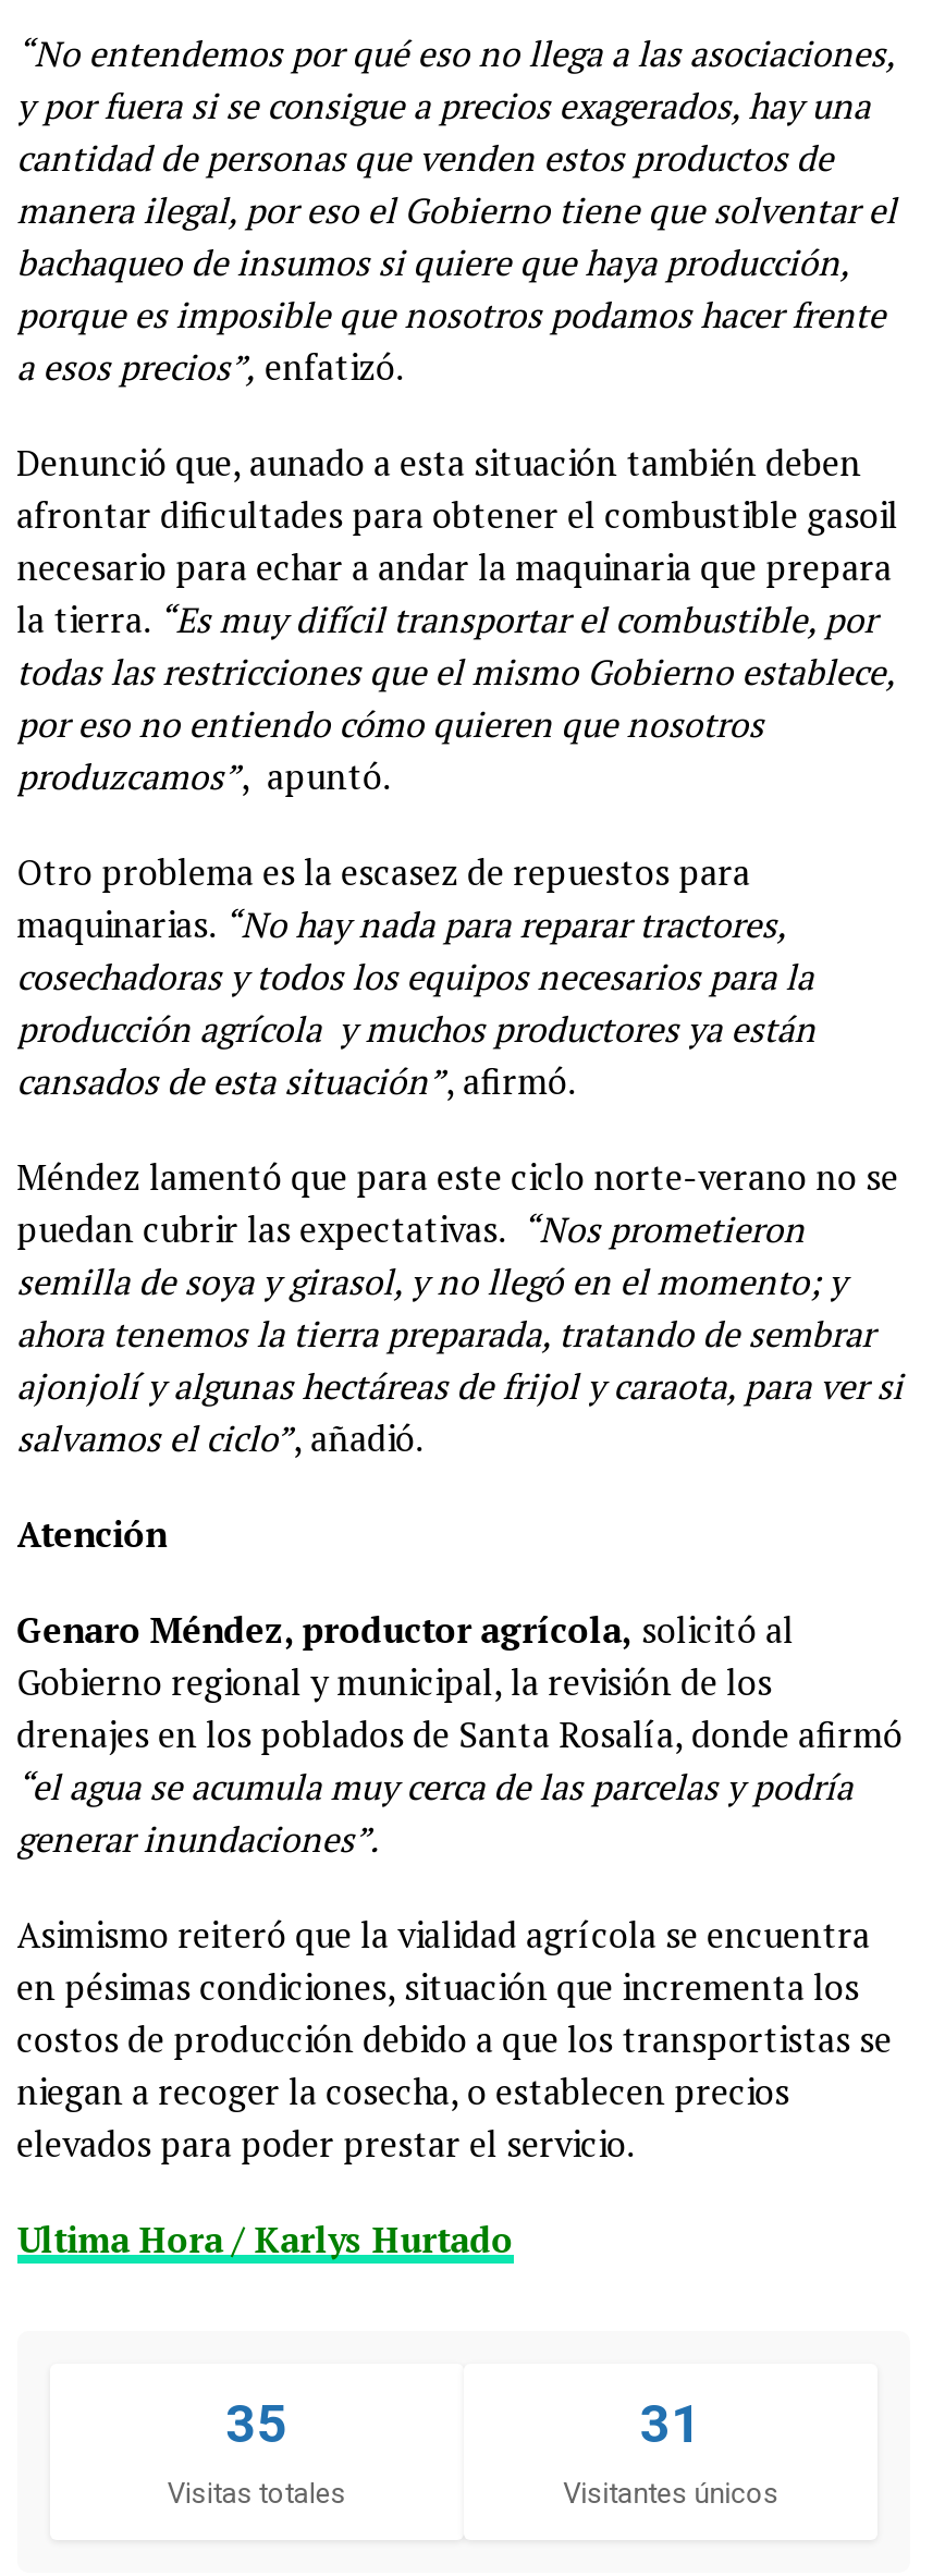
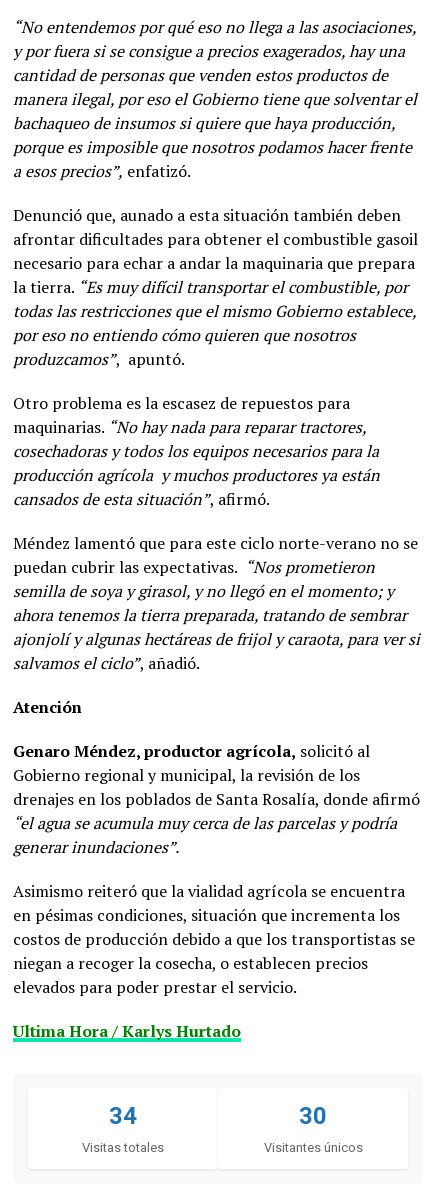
- 35
+ 34

- 31
+ 30
